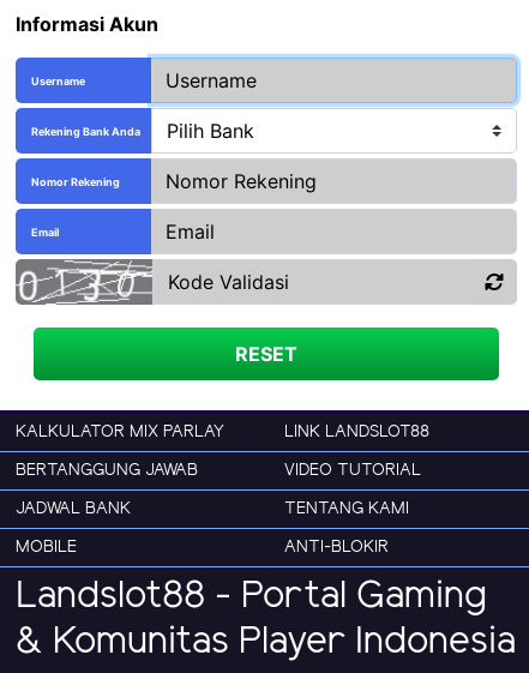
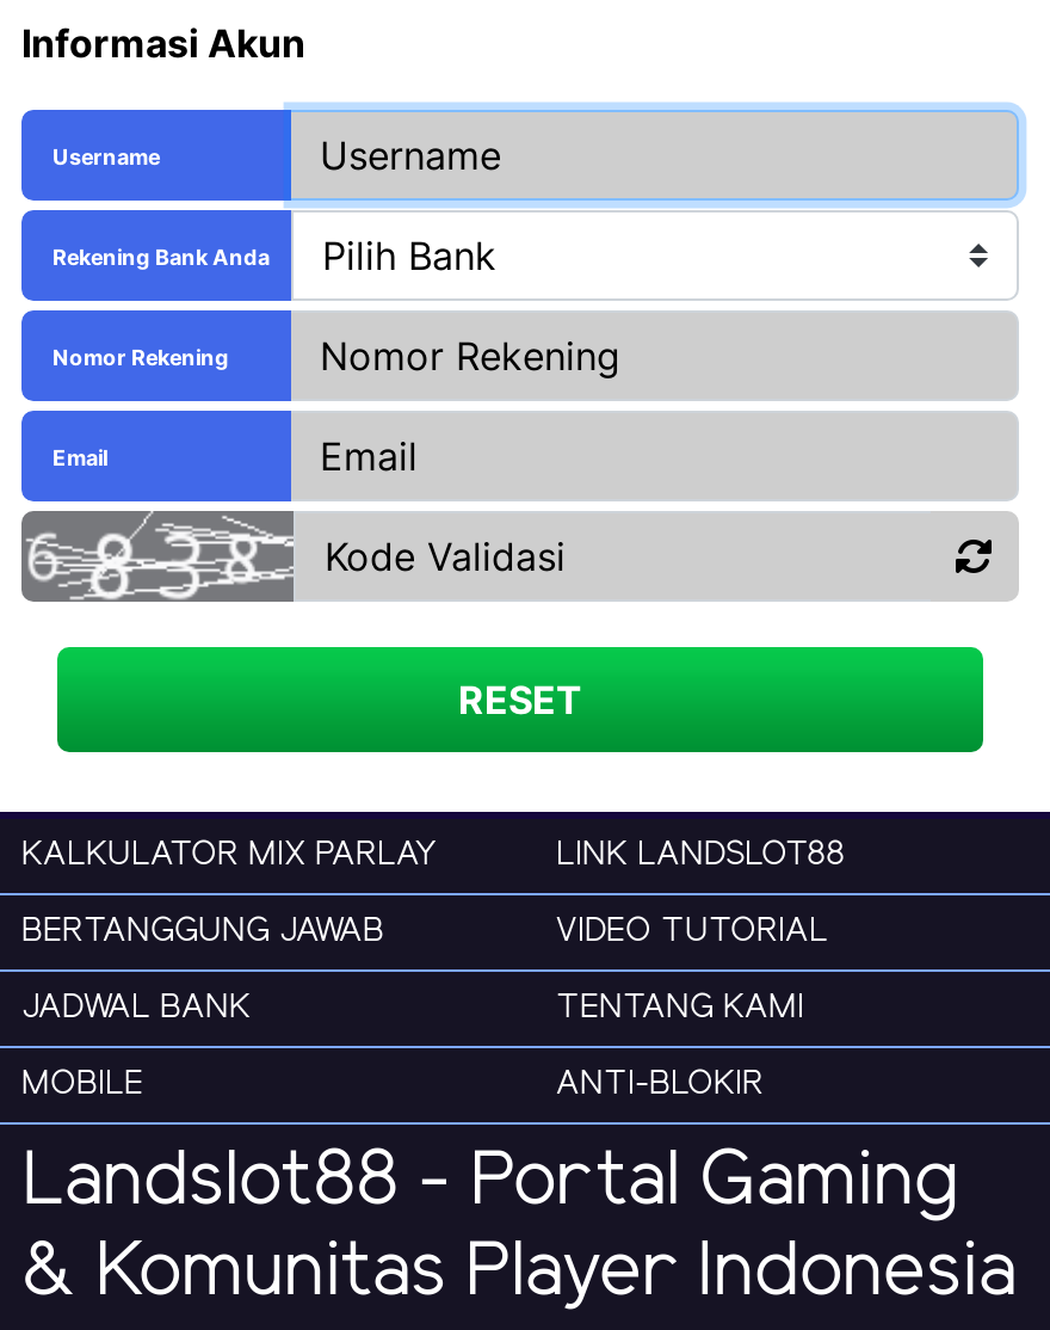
- [image]
+ [image]
